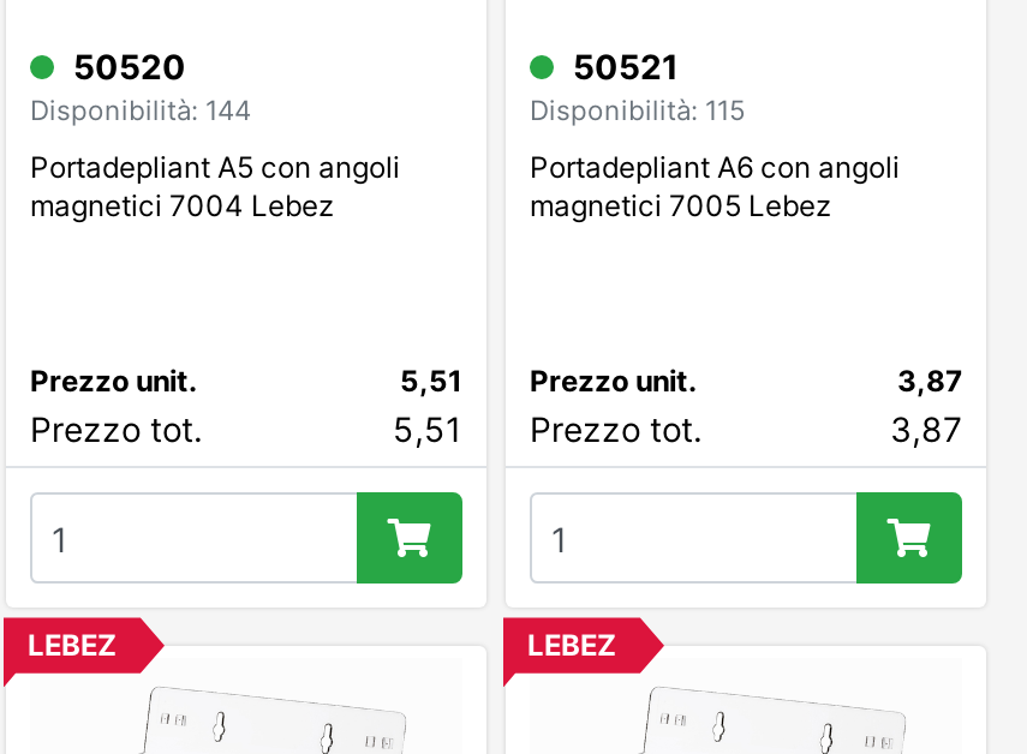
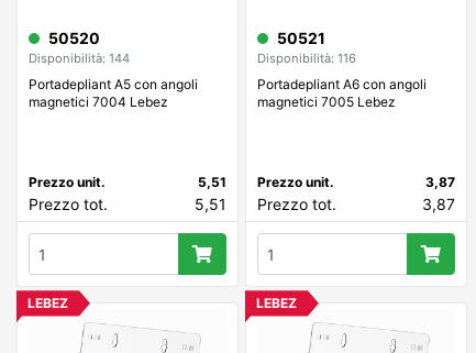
- Disponibilità: 115
+ Disponibilità: 116
